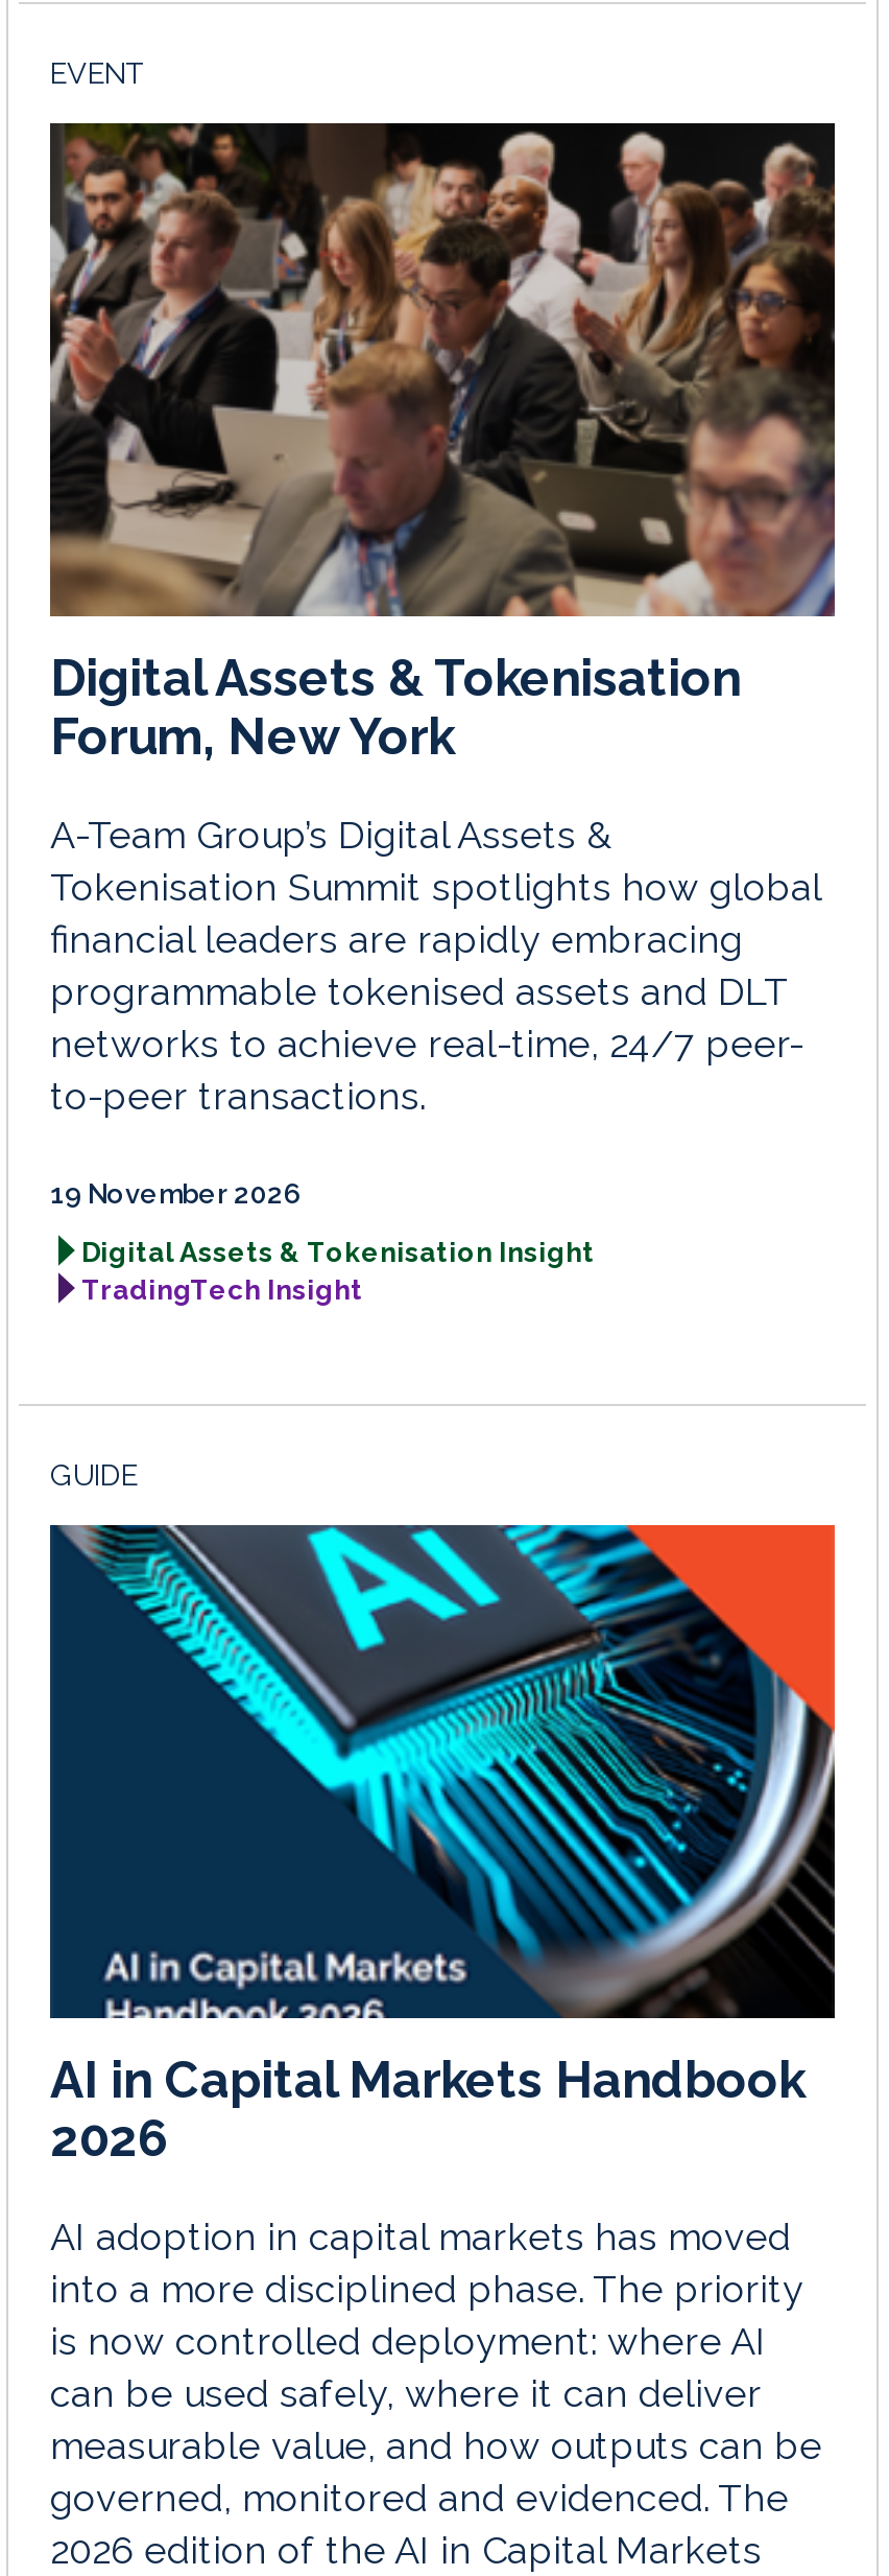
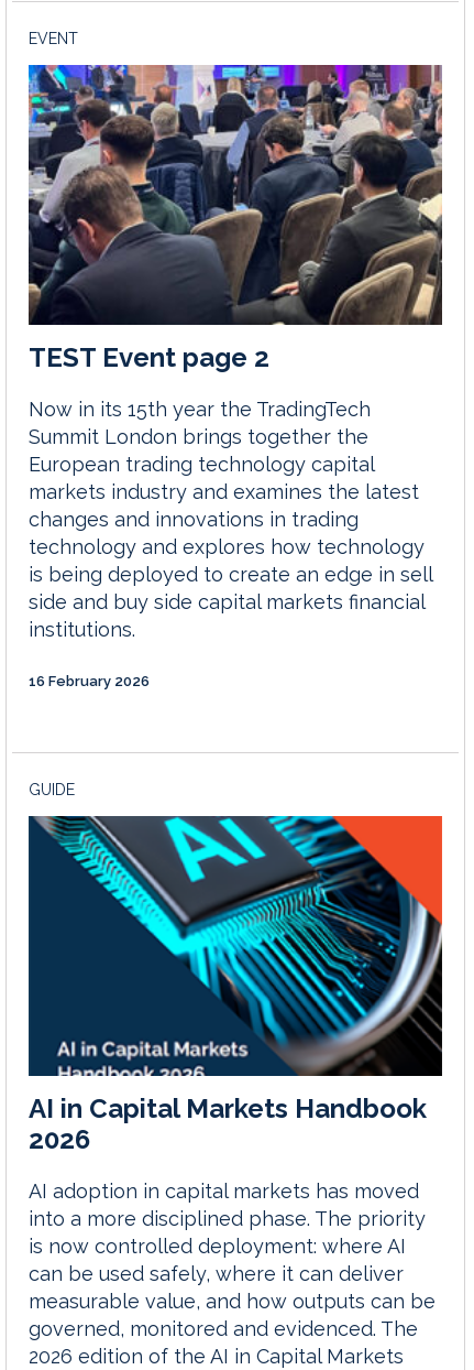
- [image]
- Digital Assets & Tokenisation
- Forum, New York
- A-Team Group’s Digital Assets &
- Tokenisation Summit spotlights how global
- financial leaders are rapidly embracing
- programmable tokenised assets and DLT
- networks to achieve real-time, 24/7 peer-
- to-peer transactions.
- 19 November 2026
- Digital Assets & Tokenisation Insight
- TradingTech Insight
+ [image]
+ TEST Event page 2
+ Now in its 15th year the TradingTech
+ Summit London brings together the
+ European trading technology capital
+ markets industry and examines the latest
+ changes and innovations in trading
+ technology and explores how technology
+ is being deployed to create an edge in sell
+ side and buy side capital markets financial
+ institutions.
+ 16 February 2026
